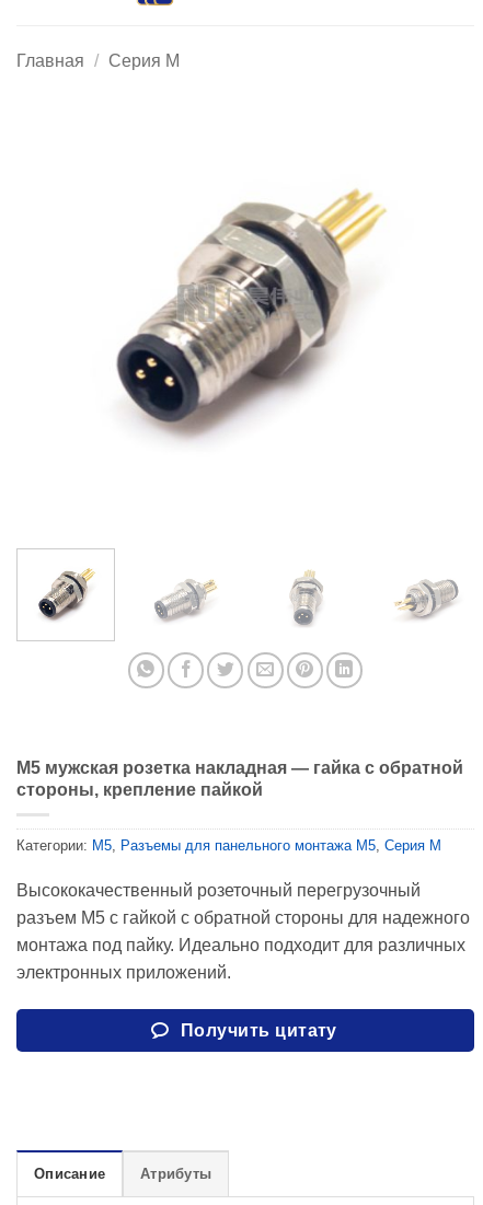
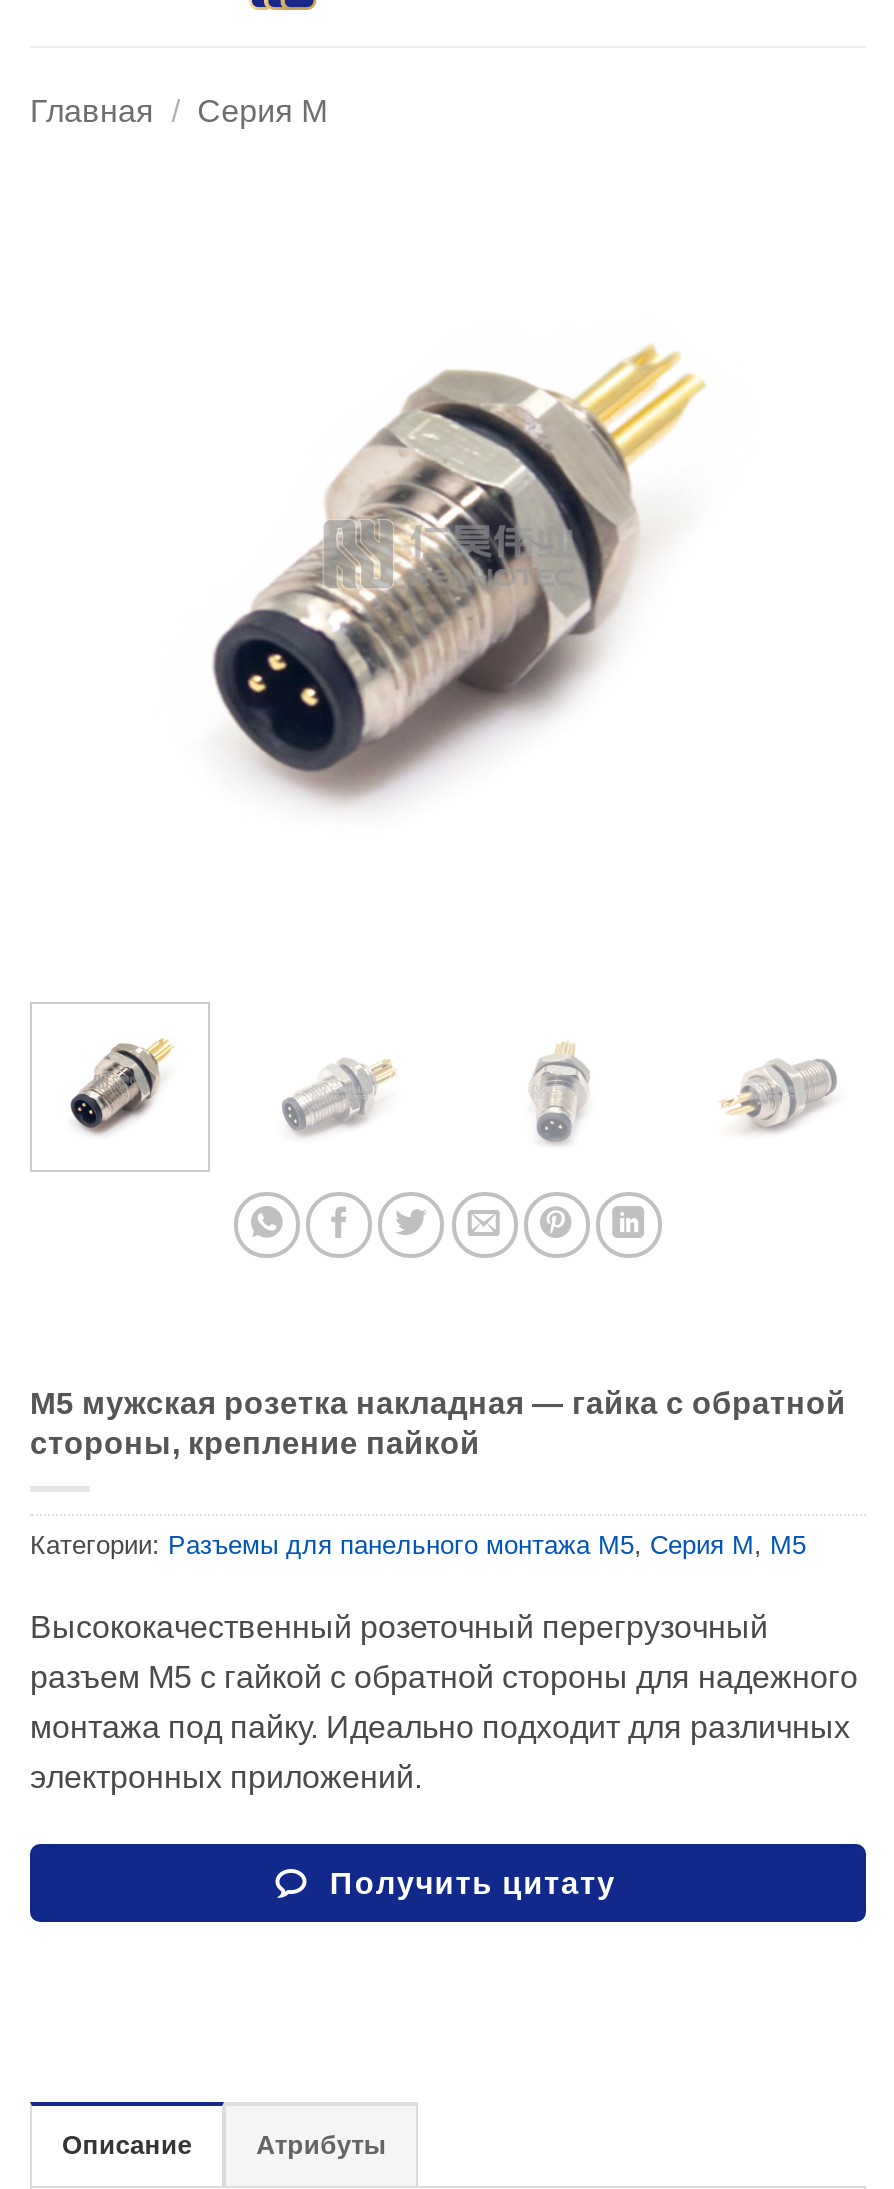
- Категории: M5, Разъемы для панельного монтажа M5, Серия М
+ Категории: Разъемы для панельного монтажа M5, Серия М, M5
